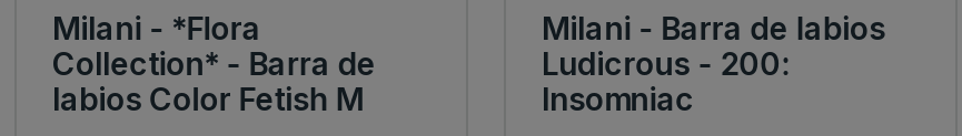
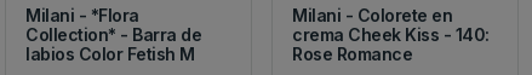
- Milani - Barra de labios
- Ludicrous - 200:
- Insomniac
+ Milani - Colorete en
+ crema Cheek Kiss - 140:
+ Rose Romance
